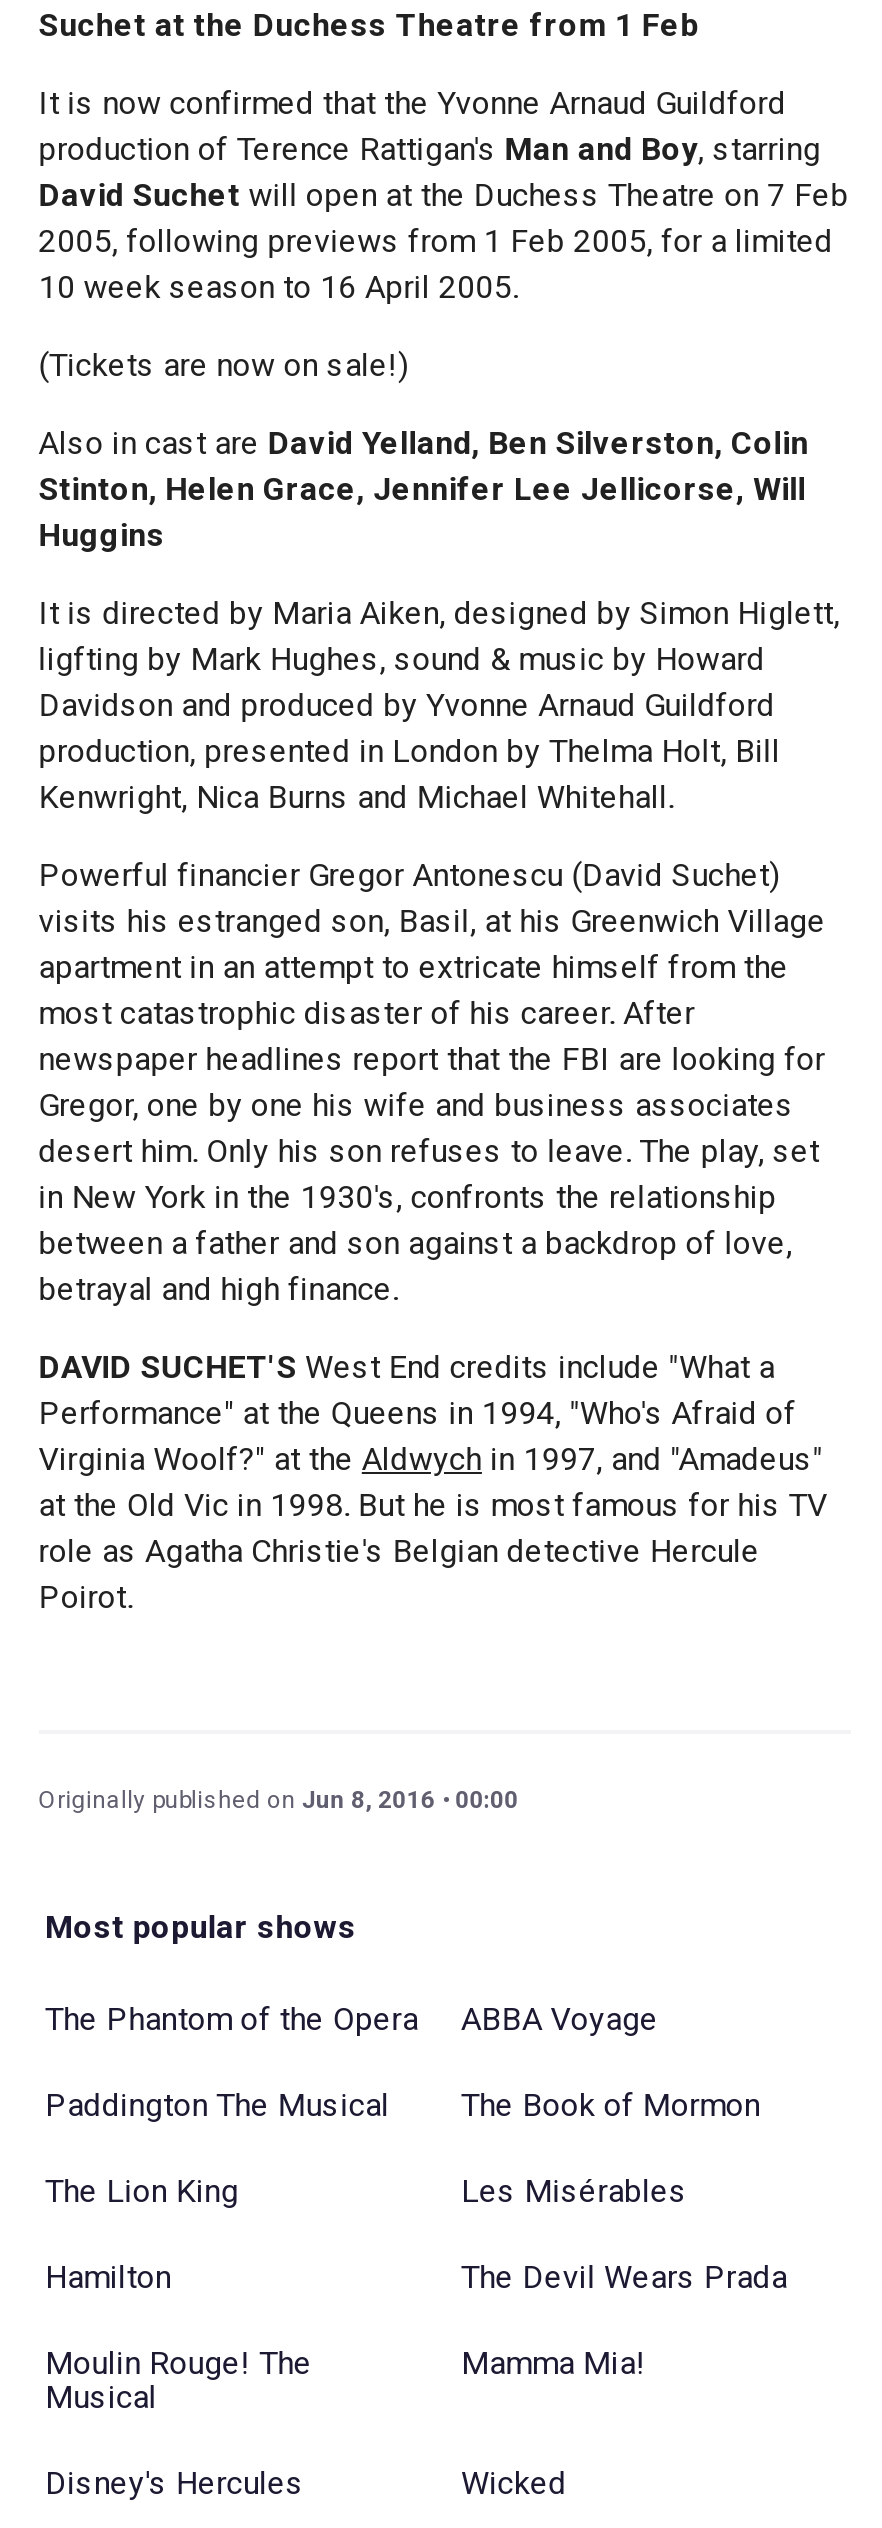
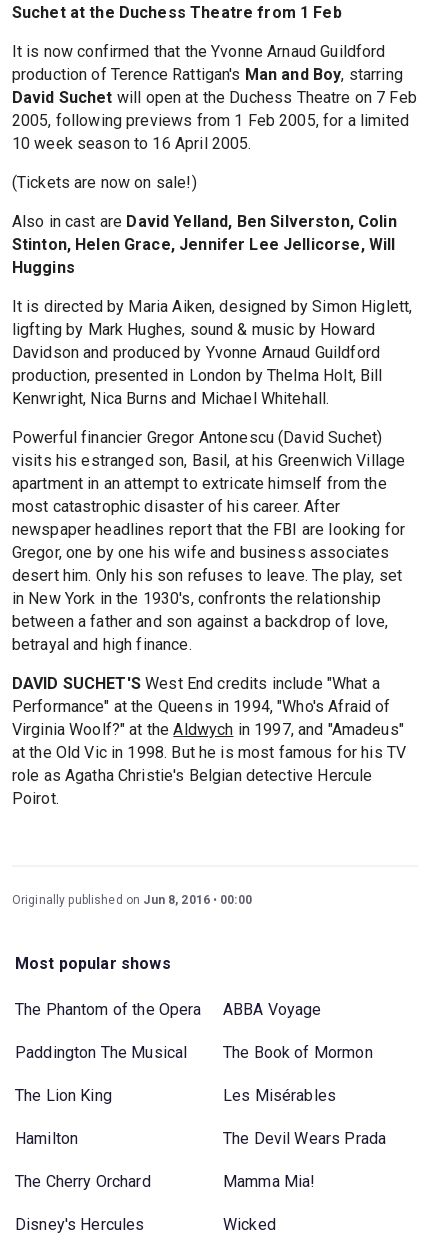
- Moulin Rouge! The
- Musical
+ The Cherry Orchard
